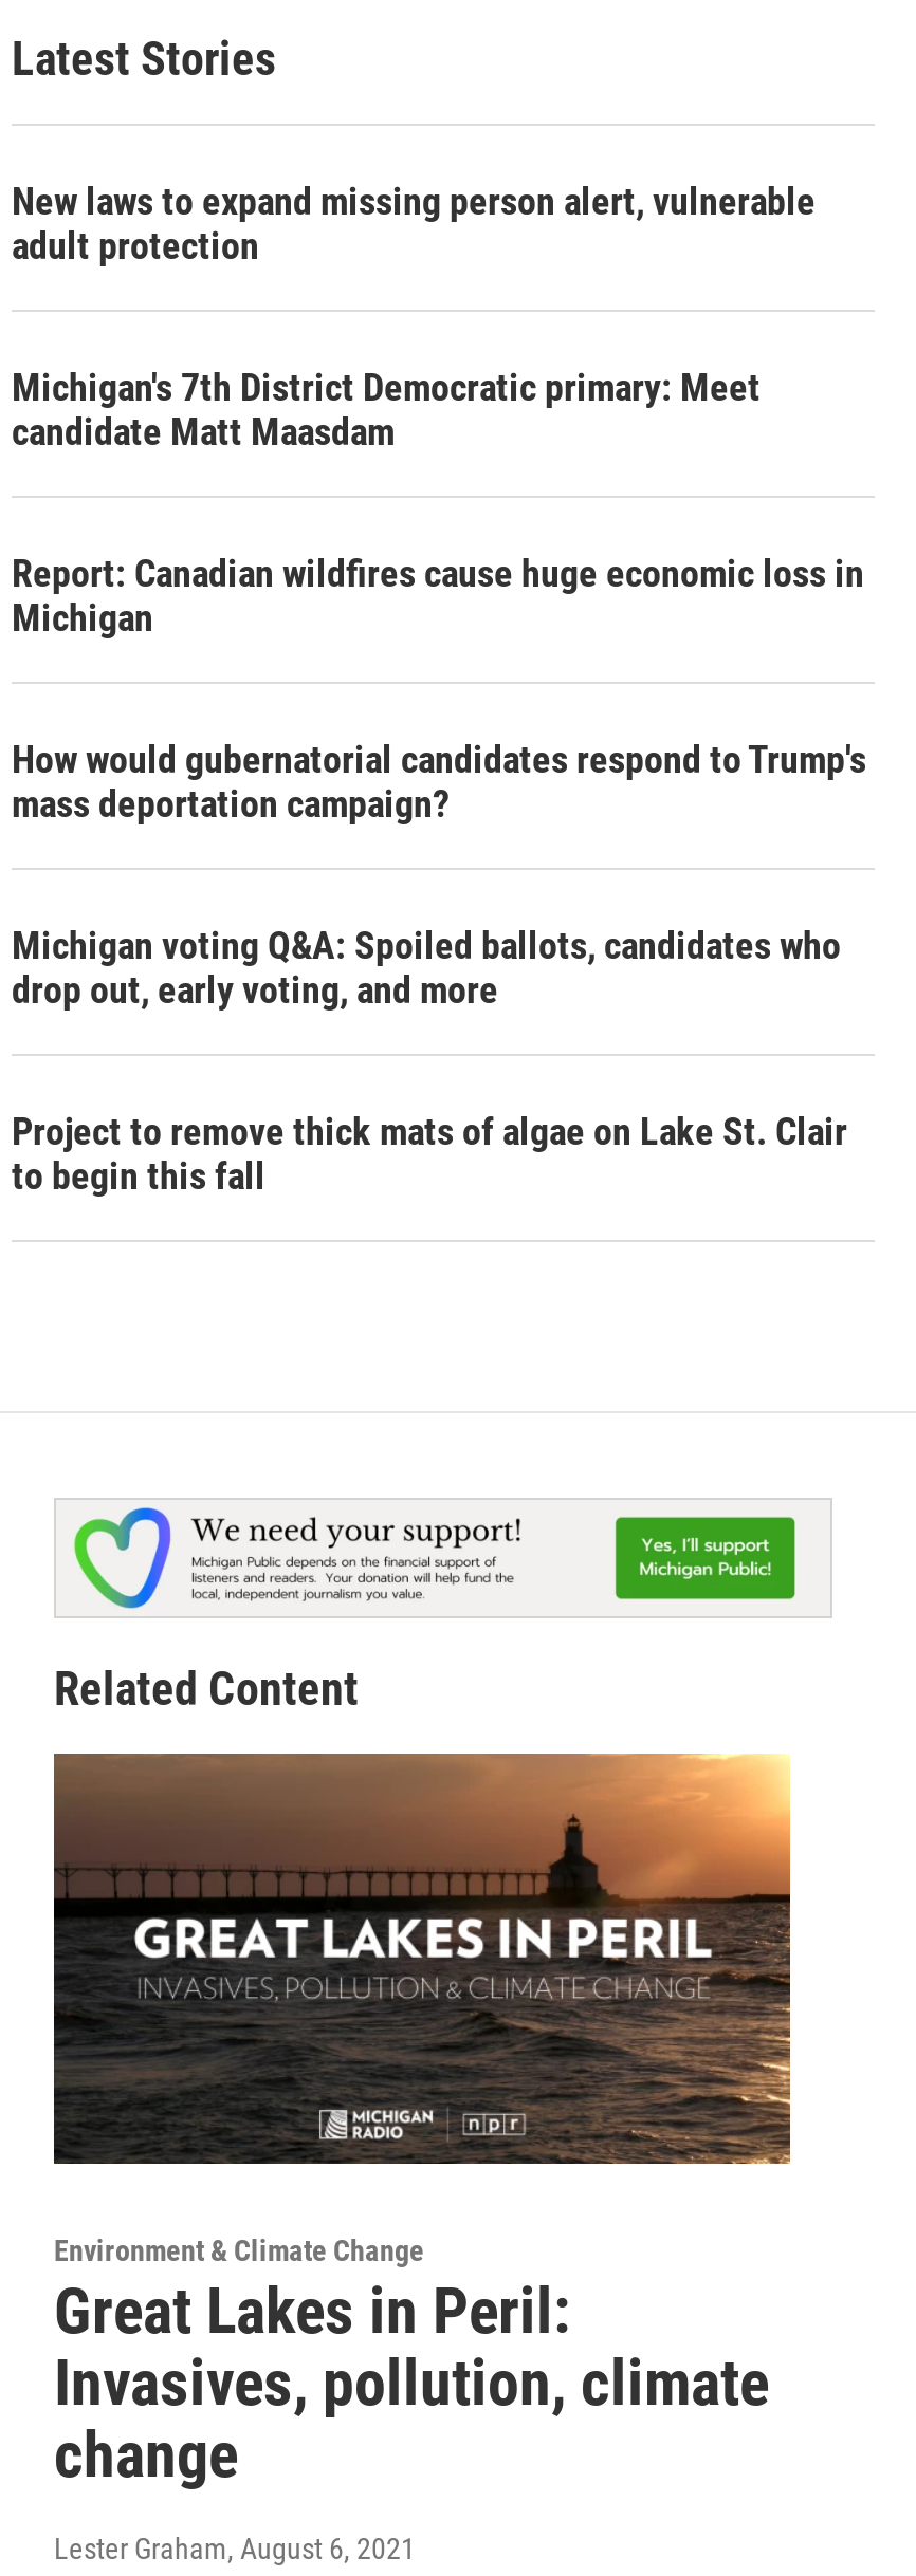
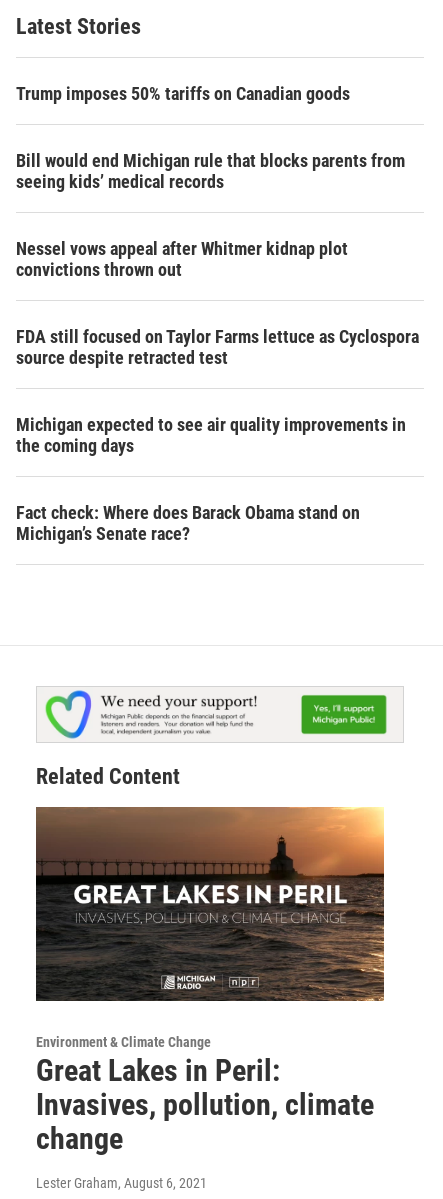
- New laws to expand missing person alert, vulnerable
- adult protection
+ Trump imposes 50% tariffs on Canadian goods

- Michigan's 7th District Democratic primary: Meet
- candidate Matt Maasdam
+ Bill would end Michigan rule that blocks parents from
+ seeing kids’ medical records

- Report: Canadian wildfires cause huge economic loss in
- Michigan
+ Nessel vows appeal after Whitmer kidnap plot
+ convictions thrown out

- How would gubernatorial candidates respond to Trump's
- mass deportation campaign?
+ FDA still focused on Taylor Farms lettuce as Cyclospora
+ source despite retracted test

- Michigan voting Q&A: Spoiled ballots, candidates who
- drop out, early voting, and more
+ Michigan expected to see air quality improvements in
+ the coming days

- Project to remove thick mats of algae on Lake St. Clair
- to begin this fall
+ Fact check: Where does Barack Obama stand on
+ Michigan’s Senate race?
